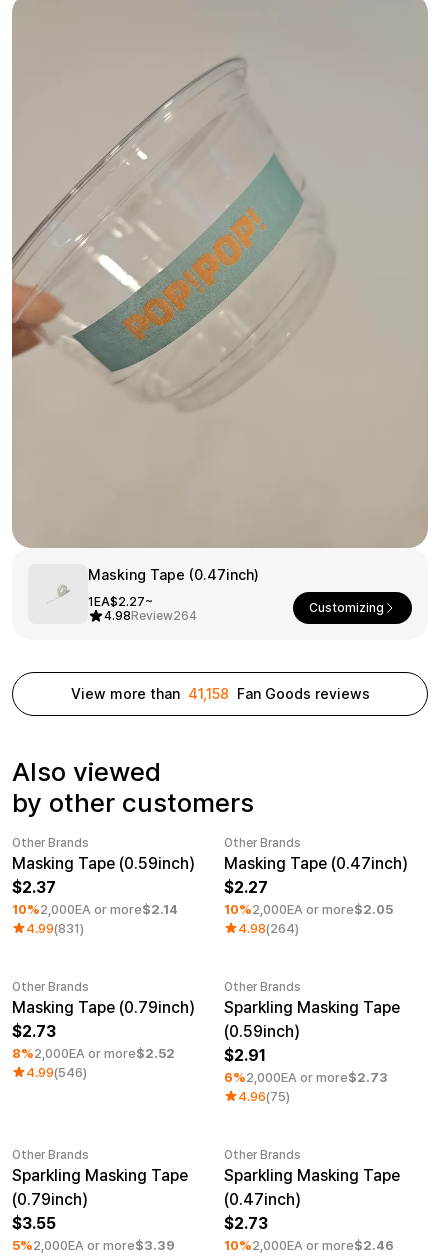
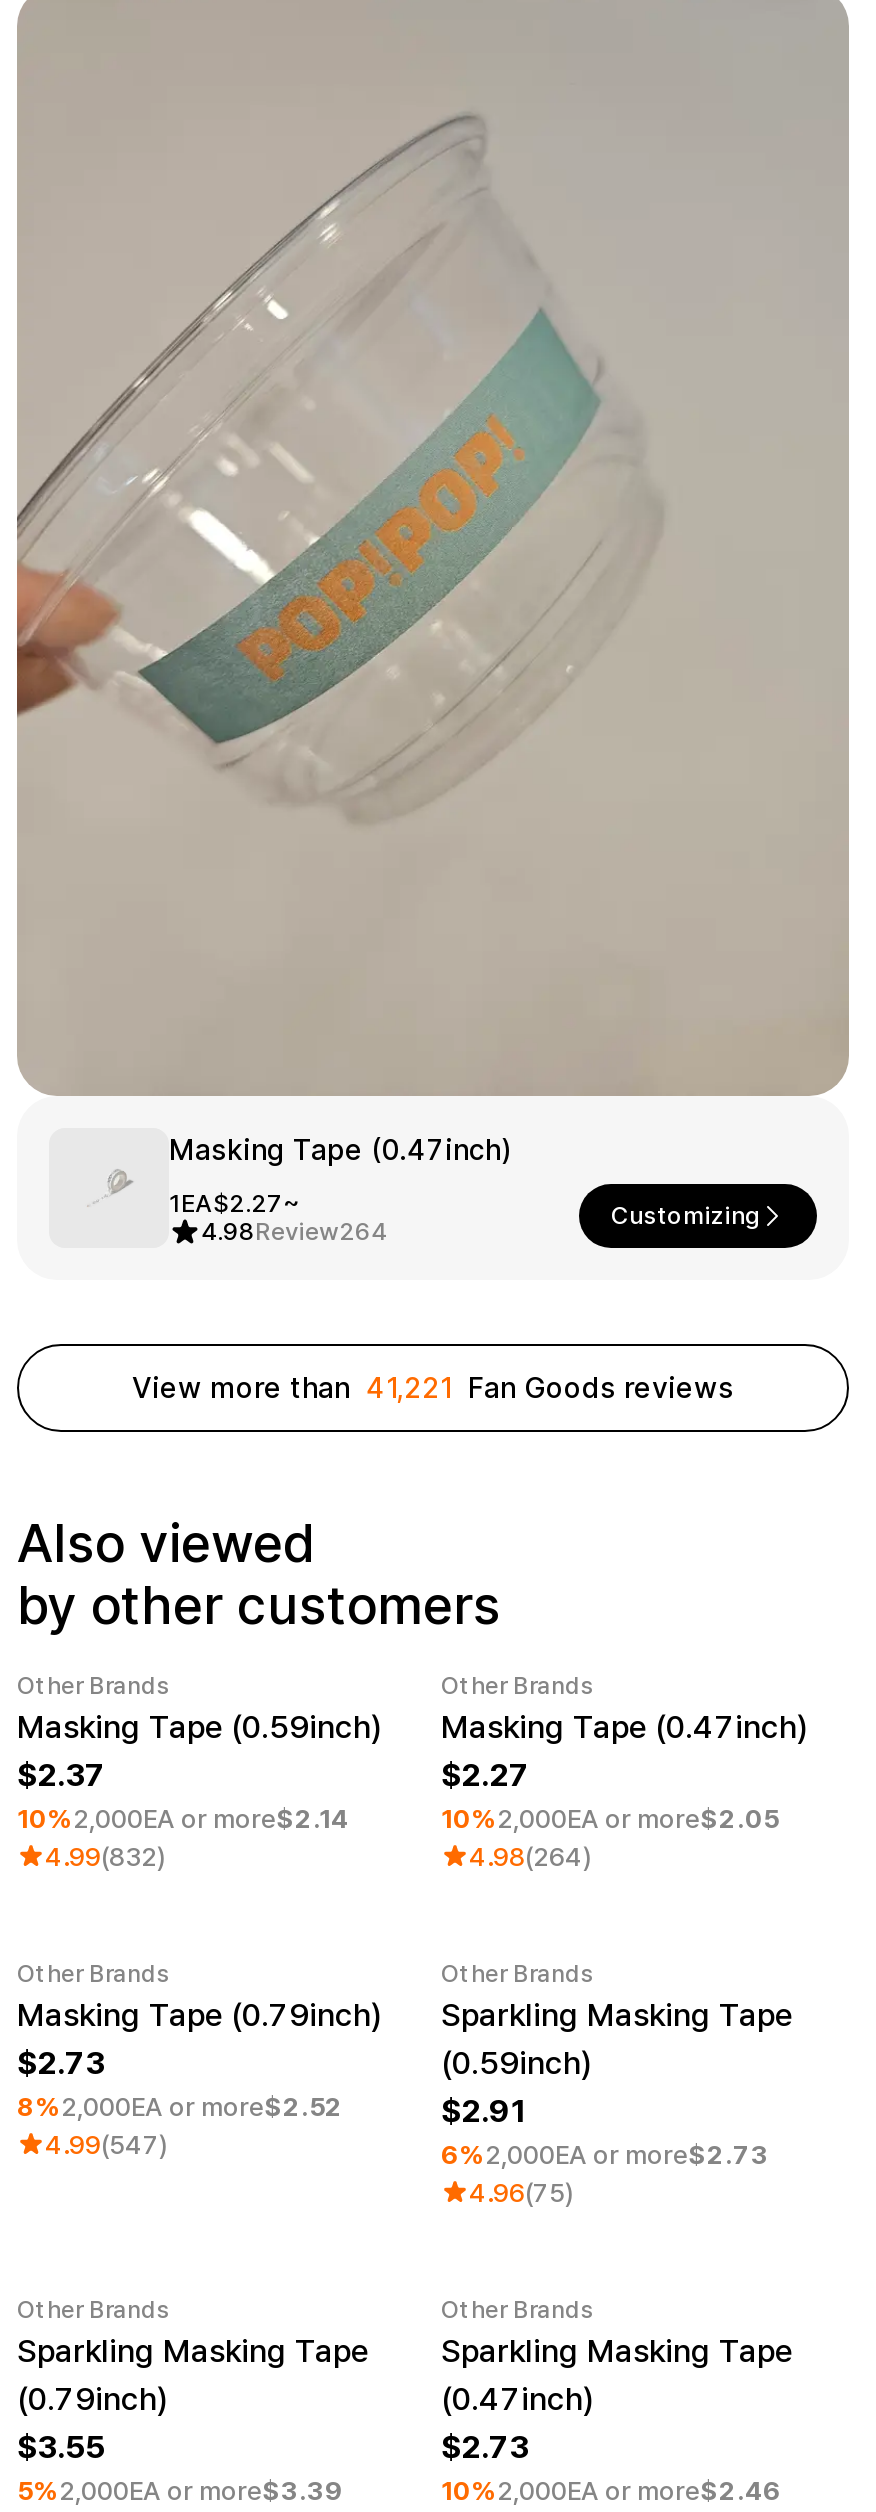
- View more than 41,158 Fan Goods reviews
+ View more than 41,221 Fan Goods reviews

- 4.99(831)
+ 4.99(832)

- 4.99(546)
+ 4.99(547)
